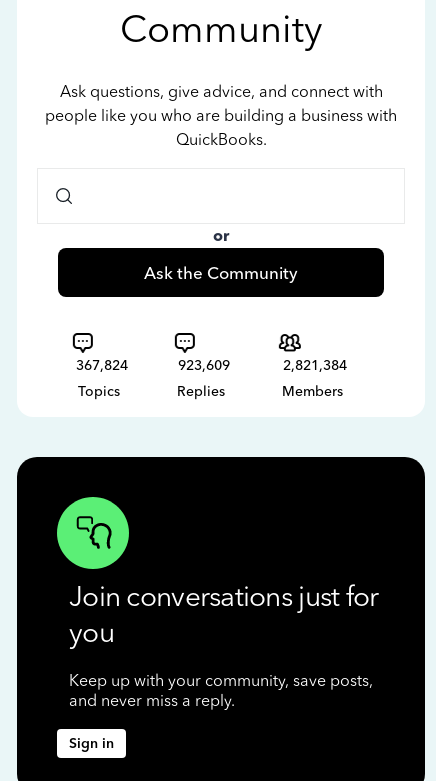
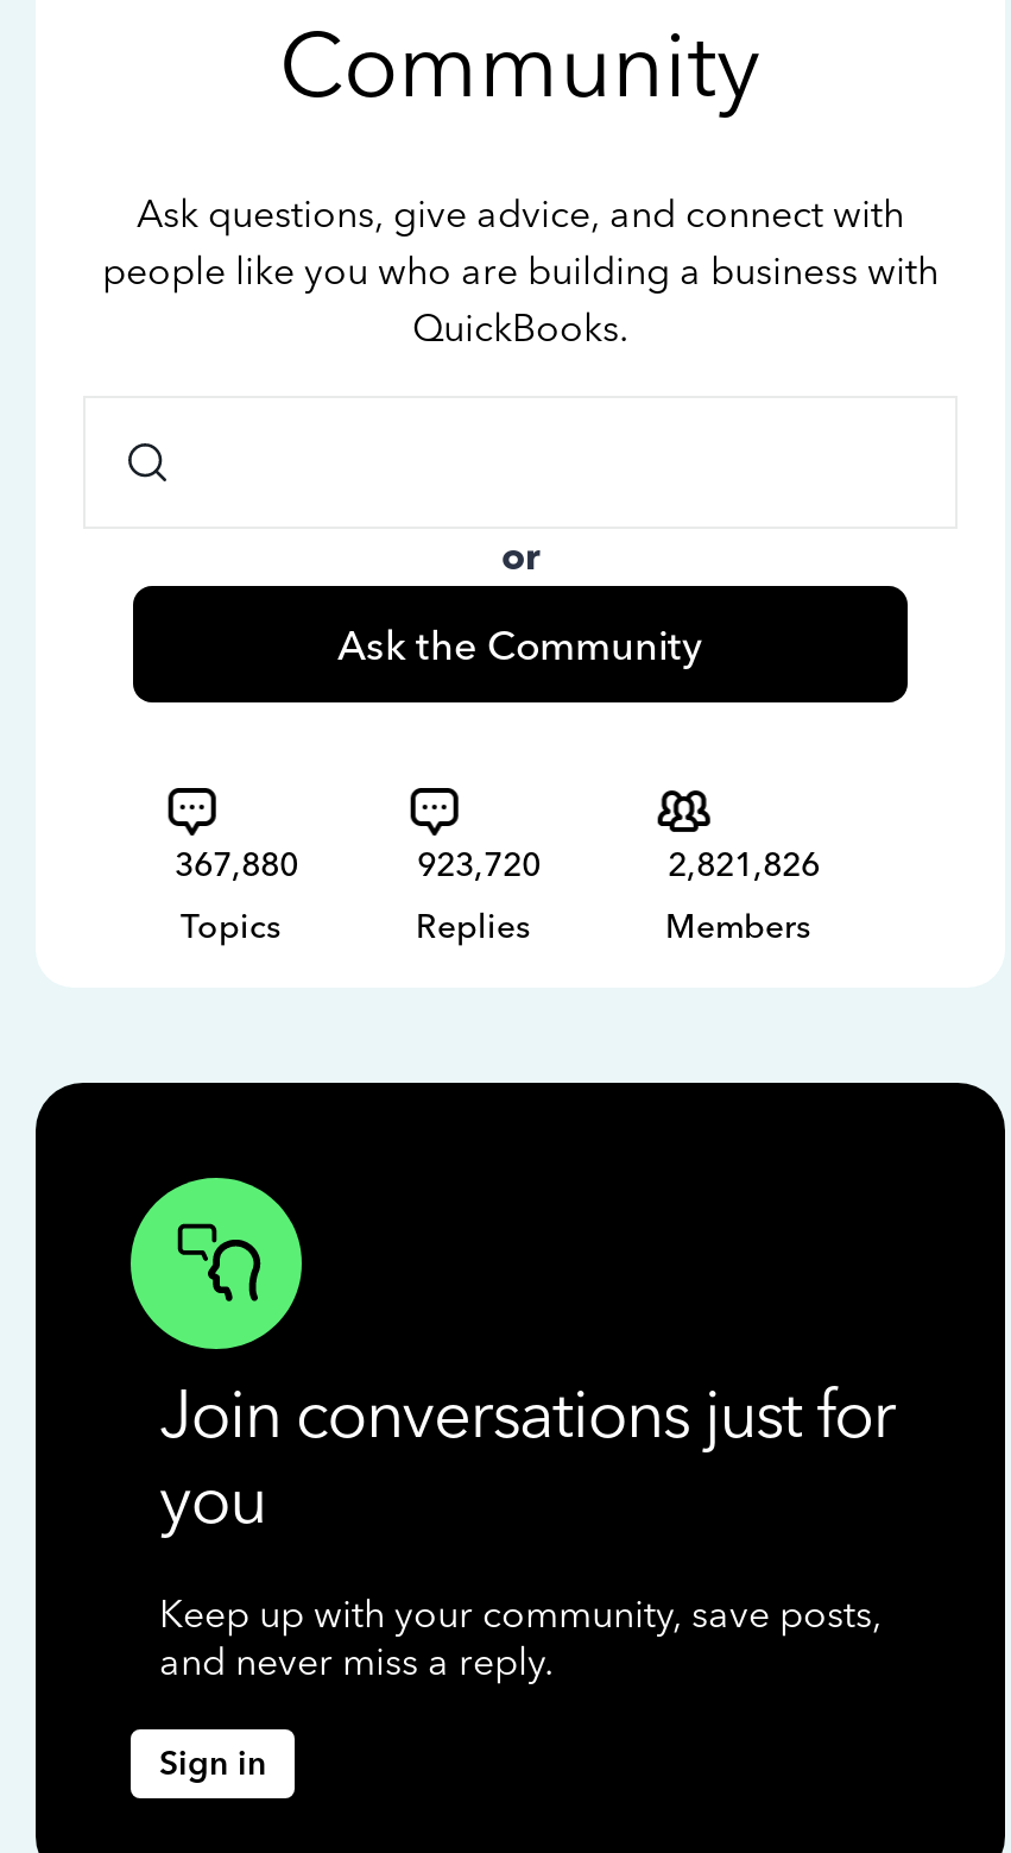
- 367,824
+ 367,880

- 923,609
+ 923,720

- 2,821,384
+ 2,821,826
